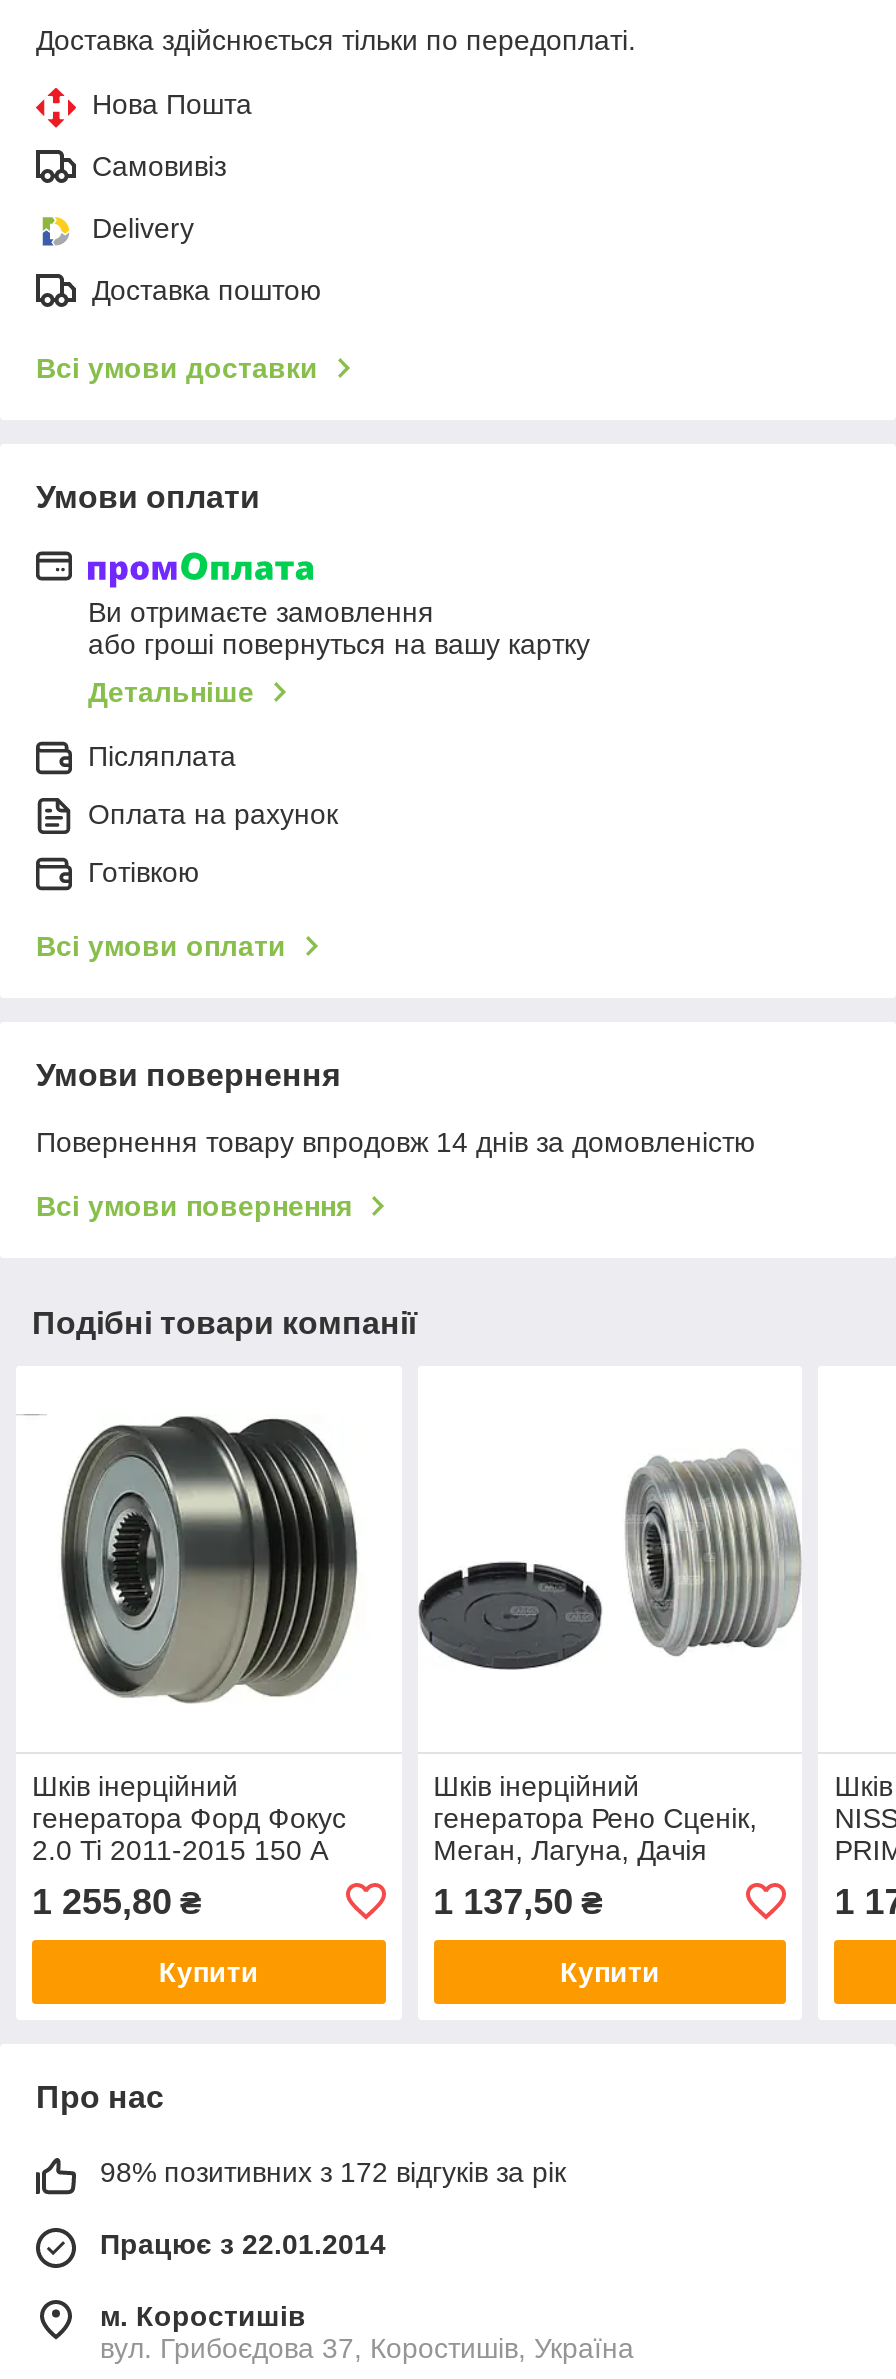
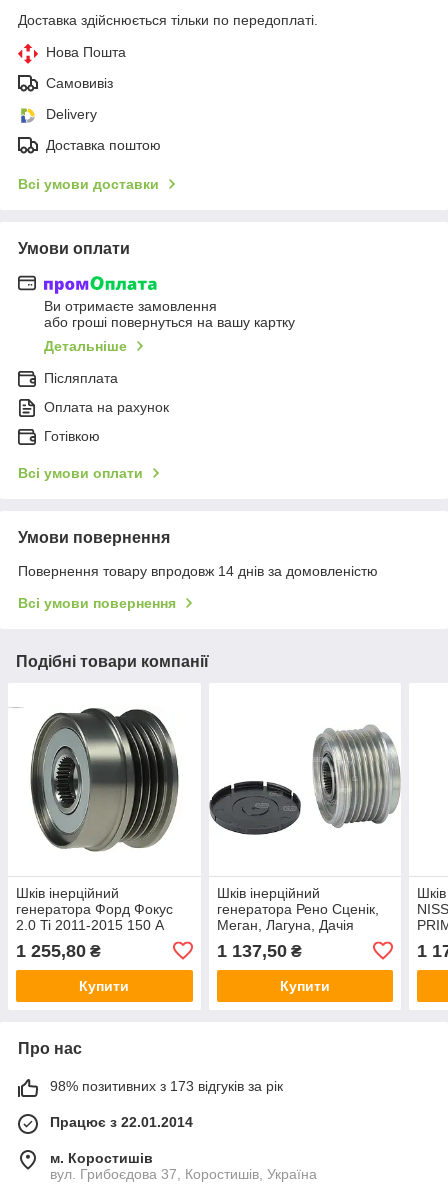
- 98% позитивних з 172 відгуків за рік
+ 98% позитивних з 173 відгуків за рік
